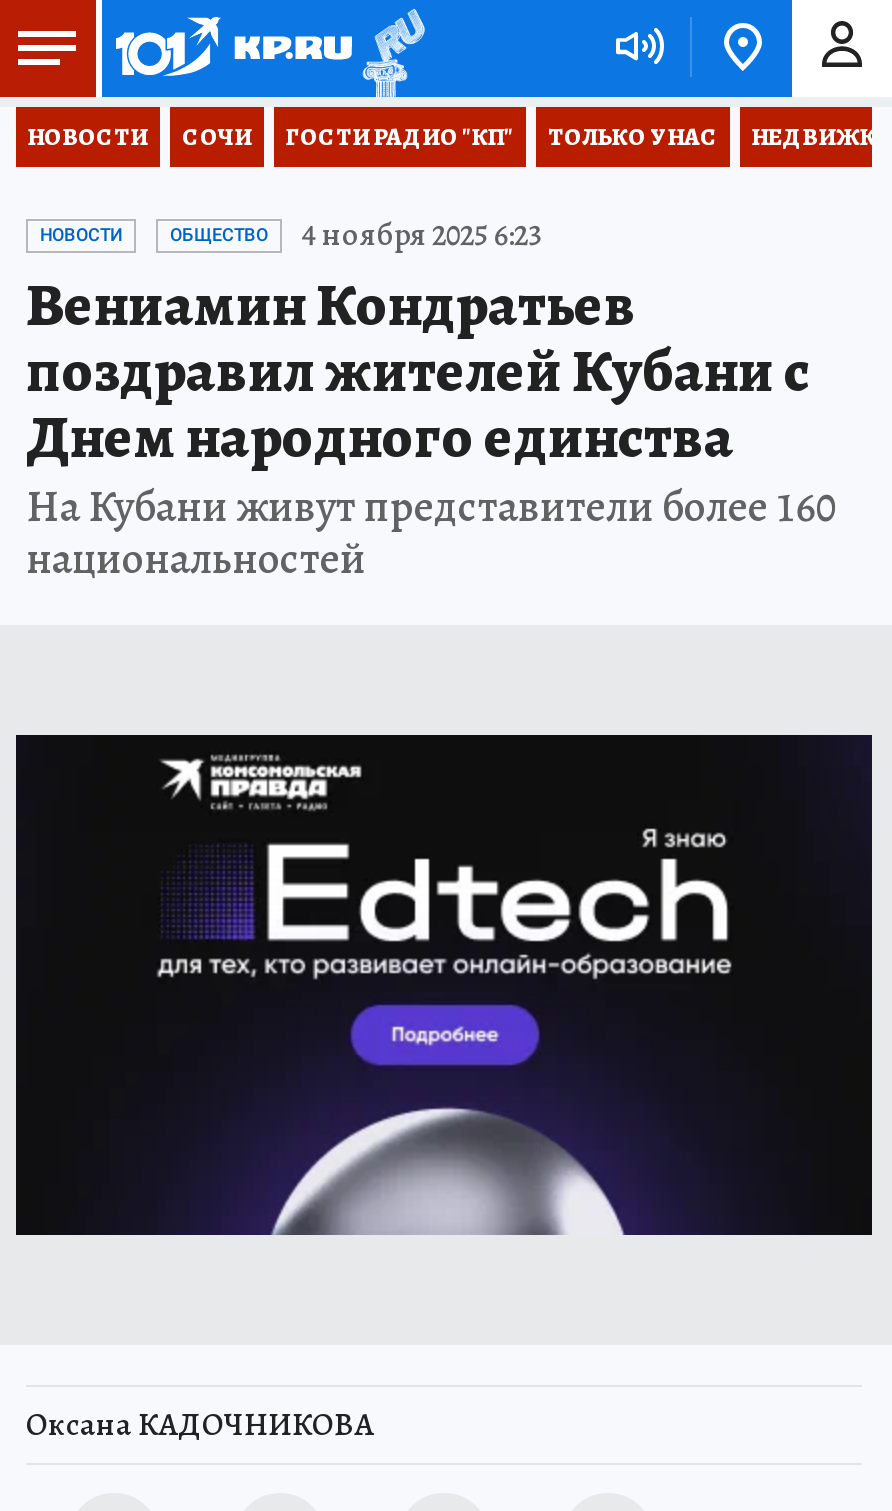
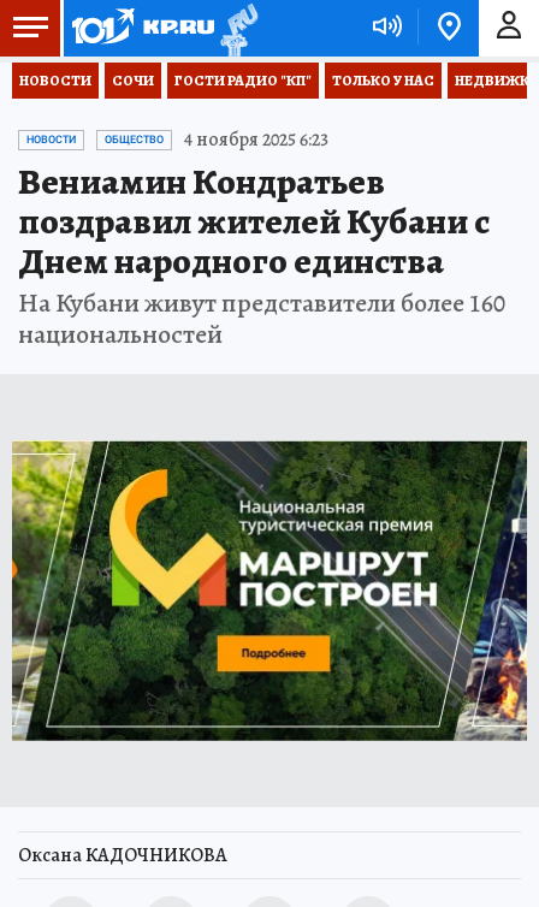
- [image]
+ [image]
